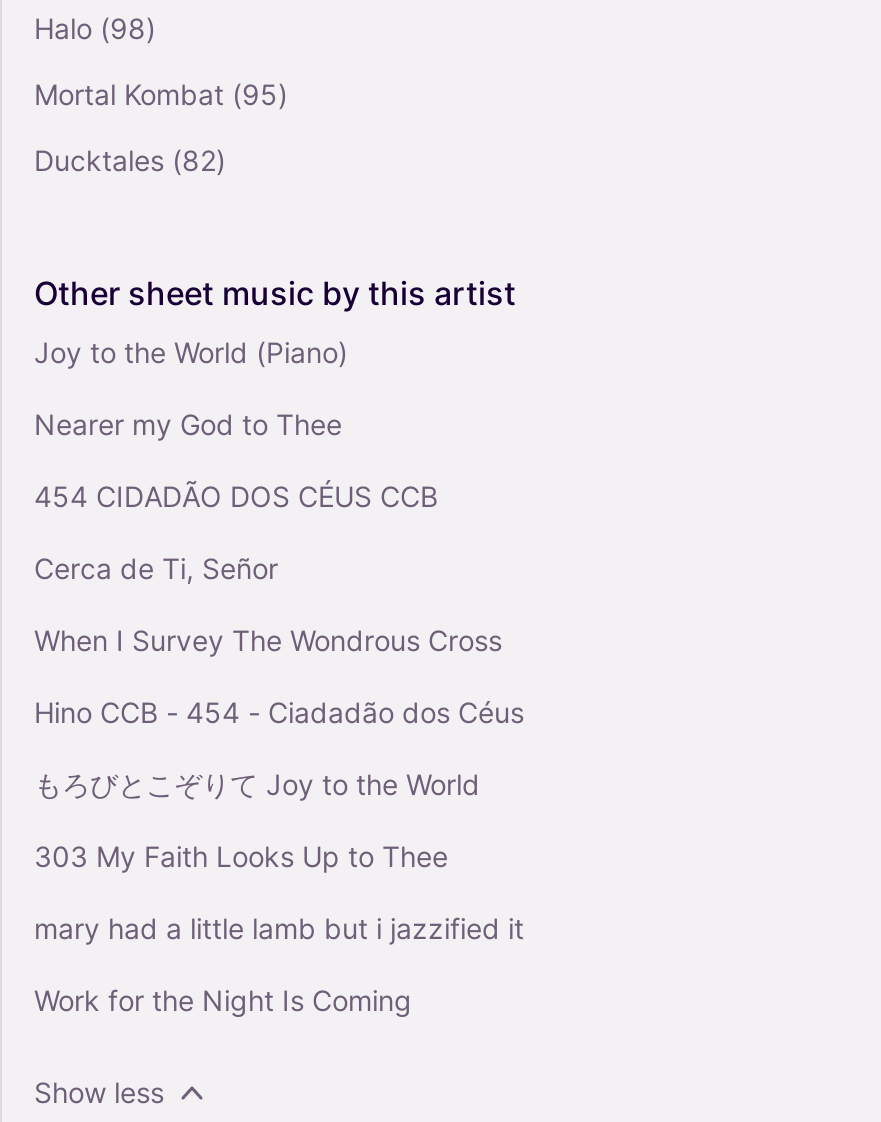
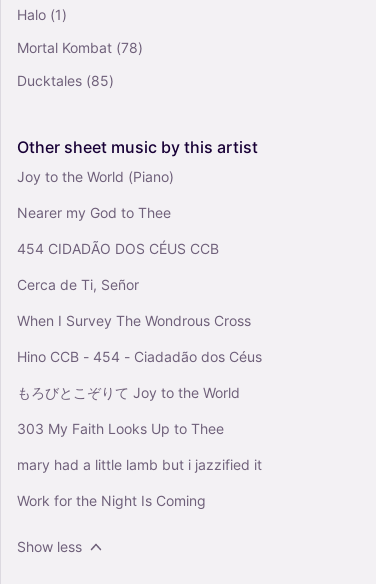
- Halo (98)
+ Halo (1)

- Mortal Kombat (95)
+ Mortal Kombat (78)

- Ducktales (82)
+ Ducktales (85)
